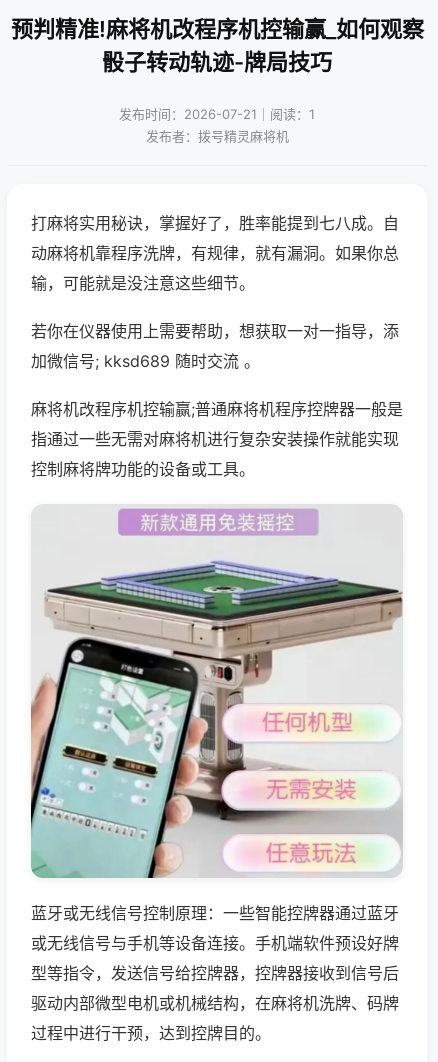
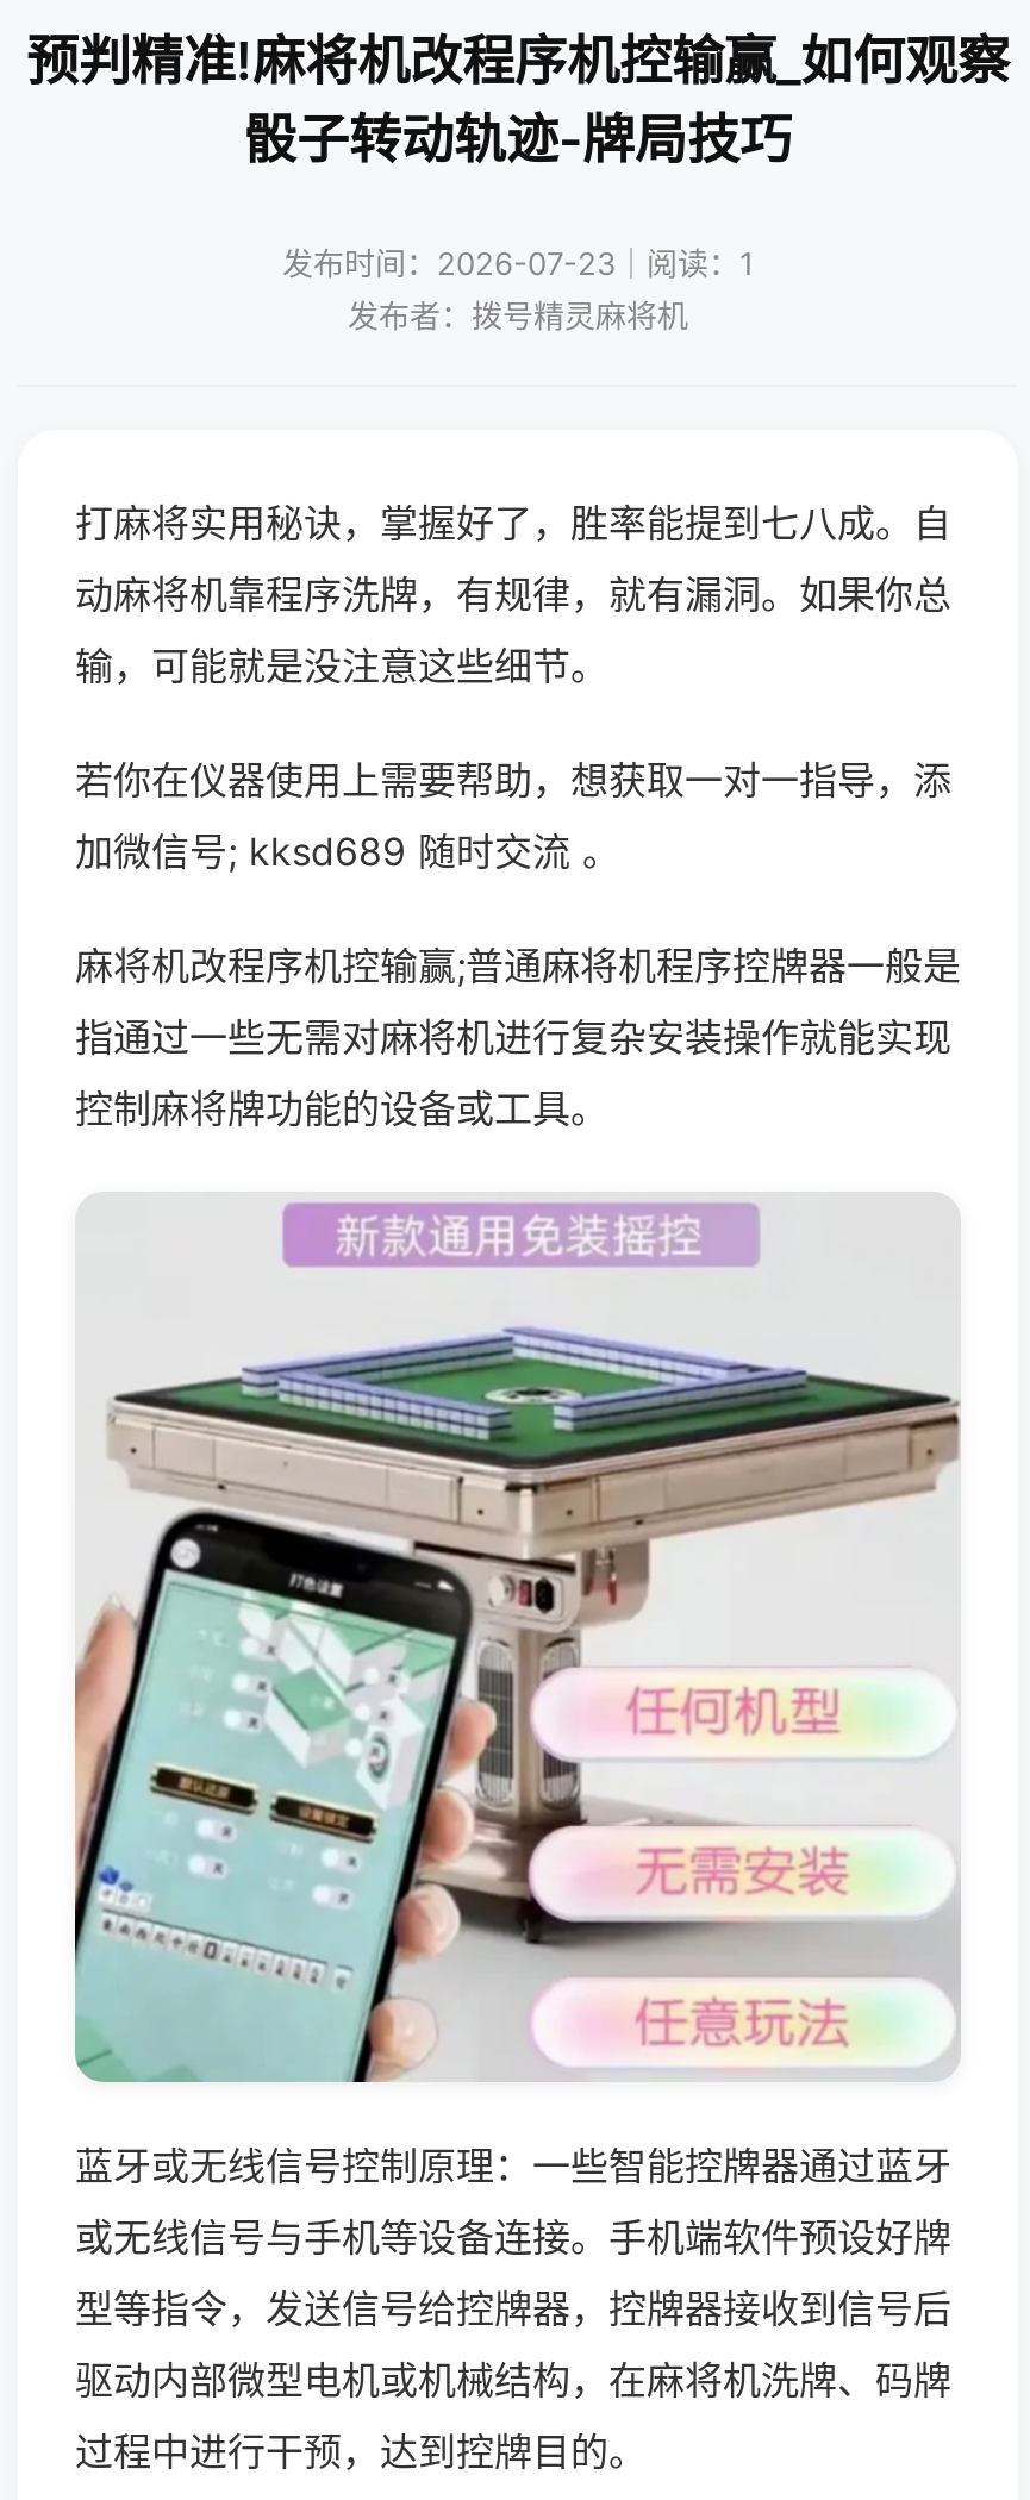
- 发布时间：2026-07-21｜阅读：1
+ 发布时间：2026-07-23｜阅读：1
